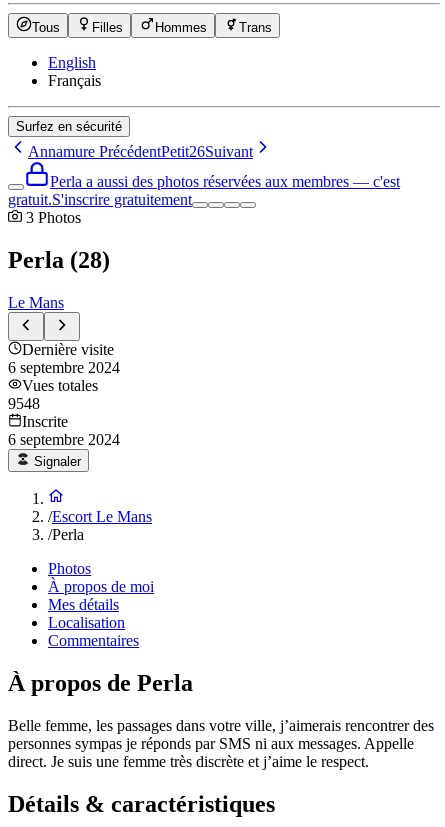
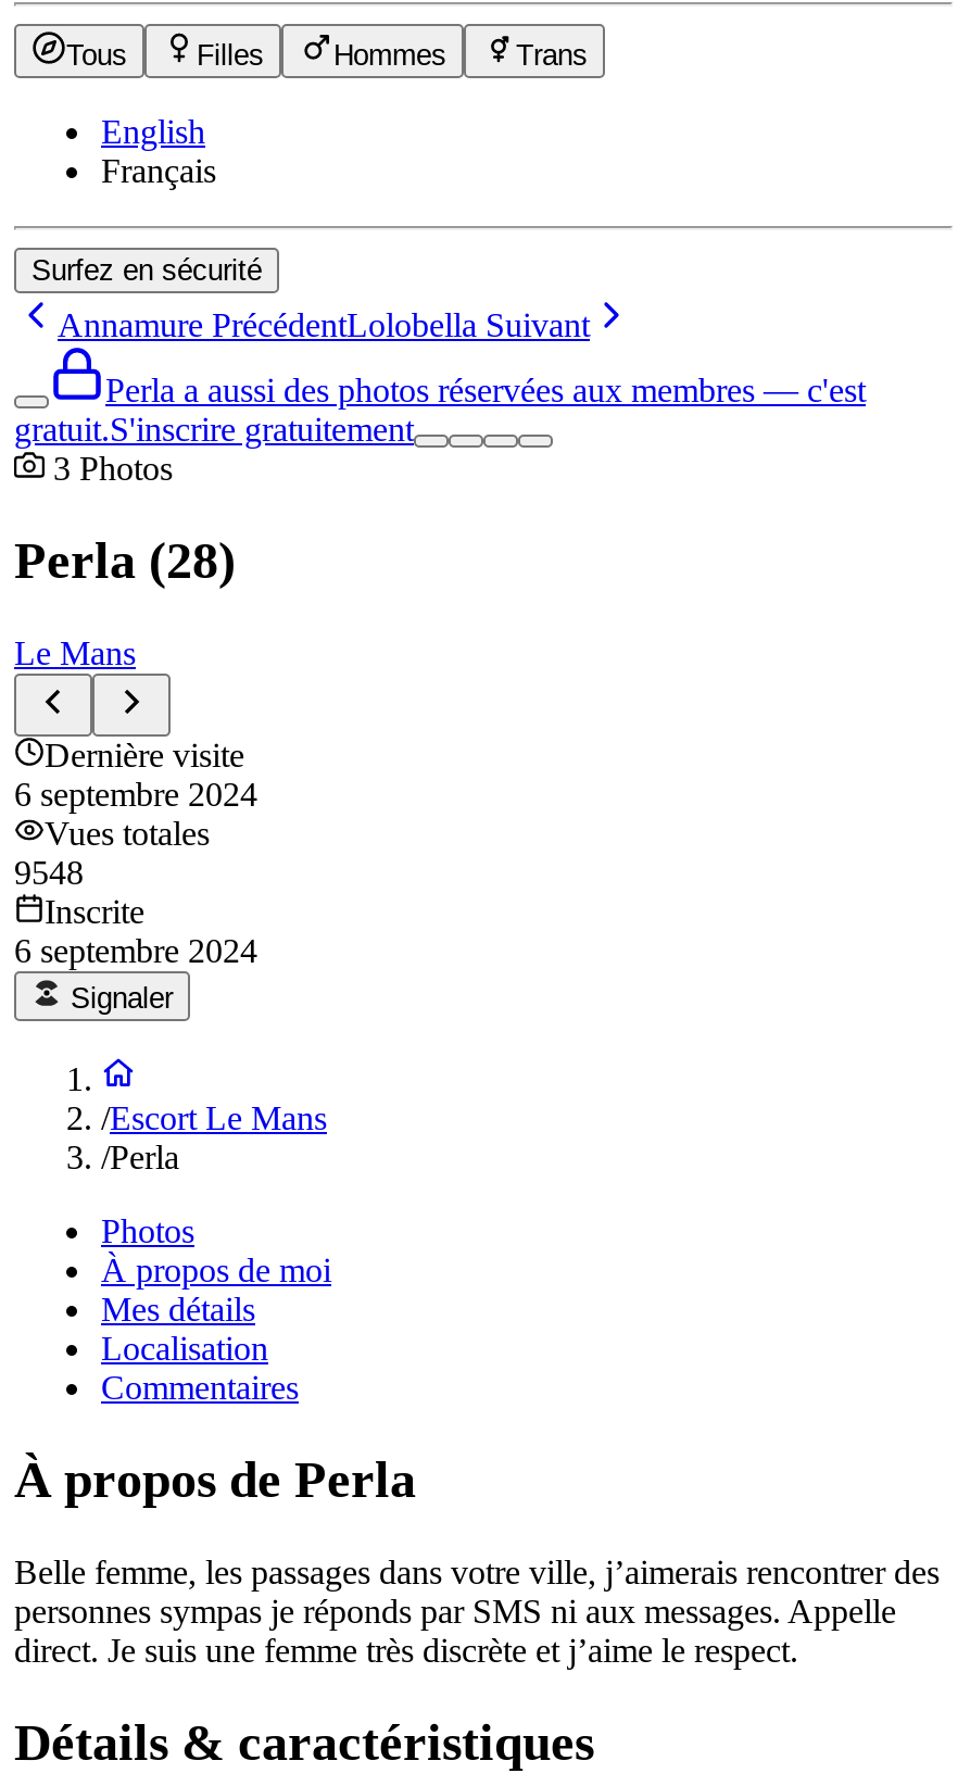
- Annamure PrécédentPetit26 Suivant
+ Annamure PrécédentLolobella Suivant
